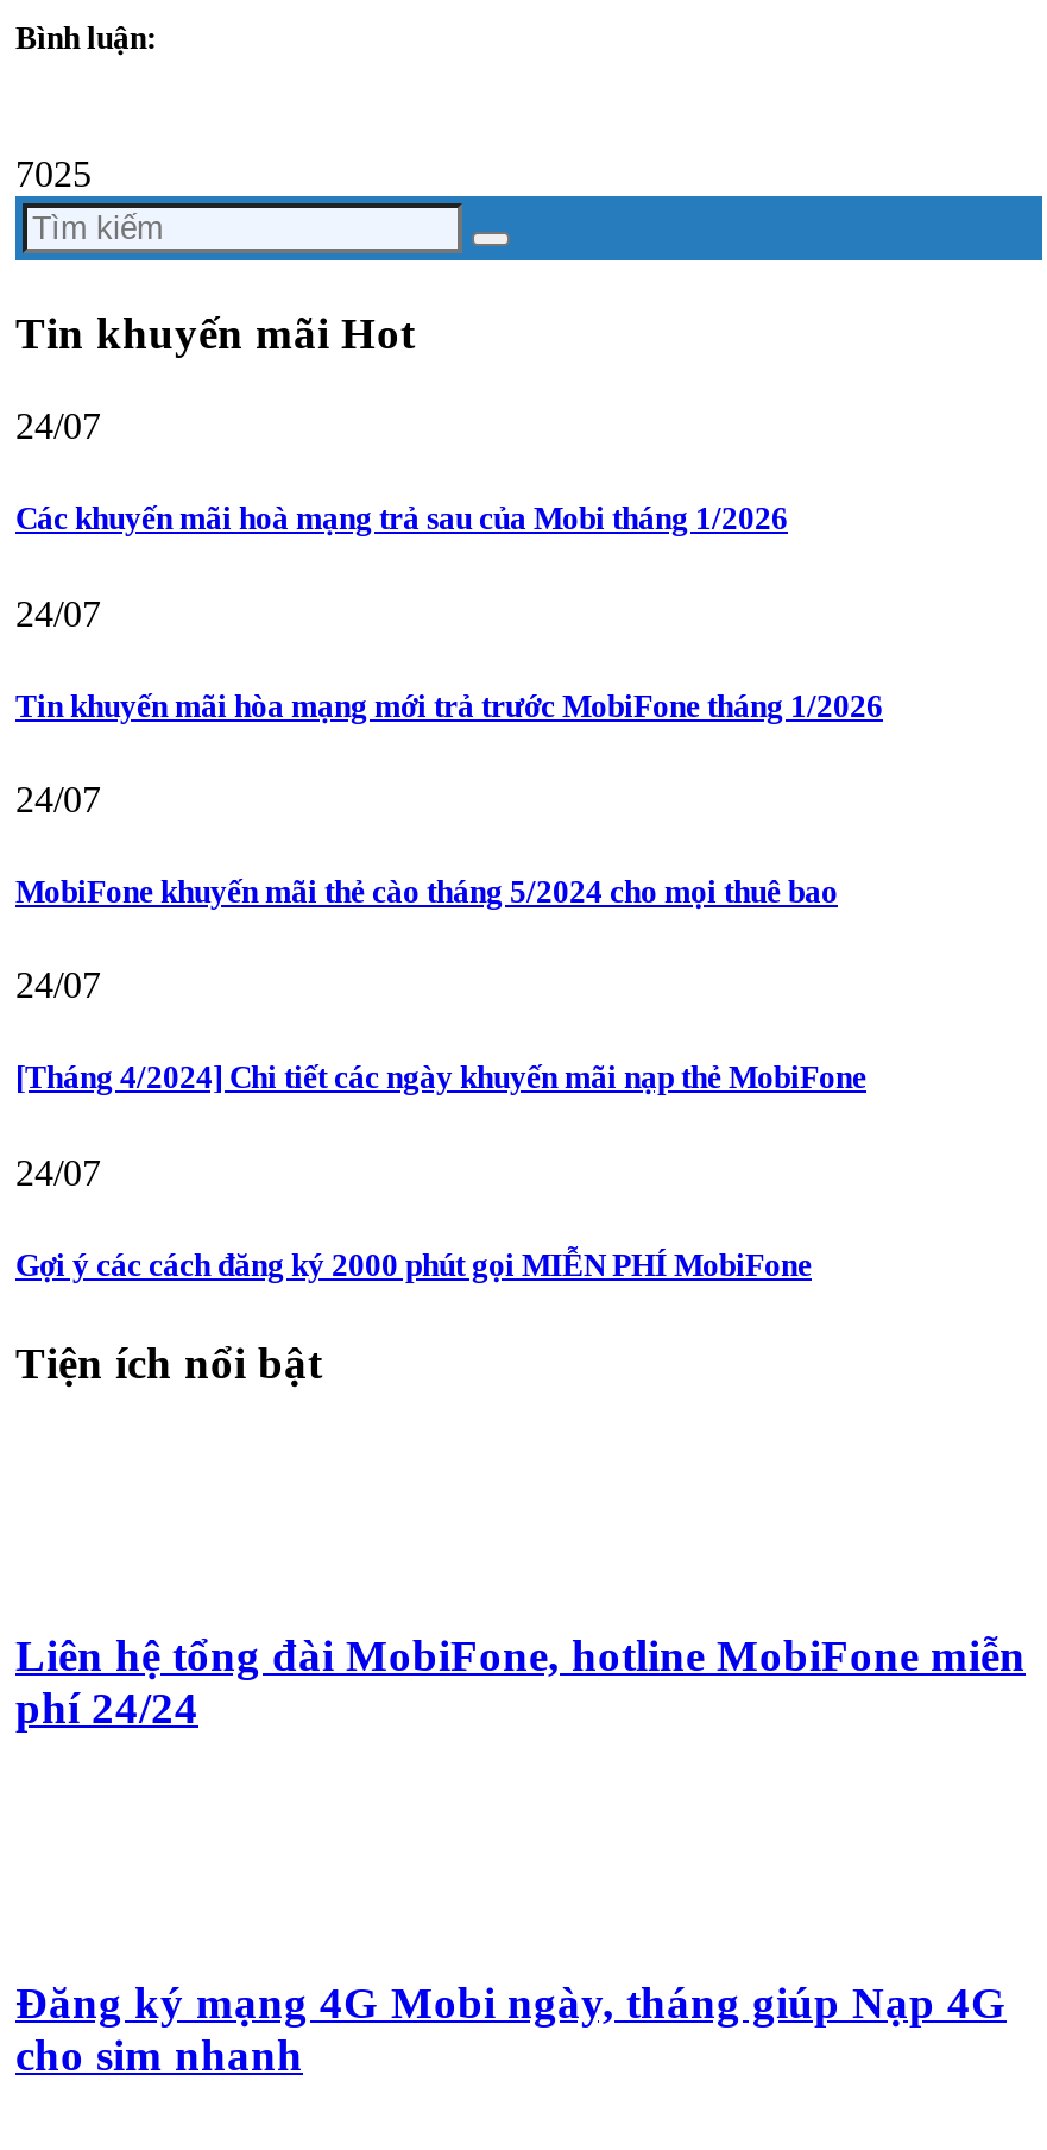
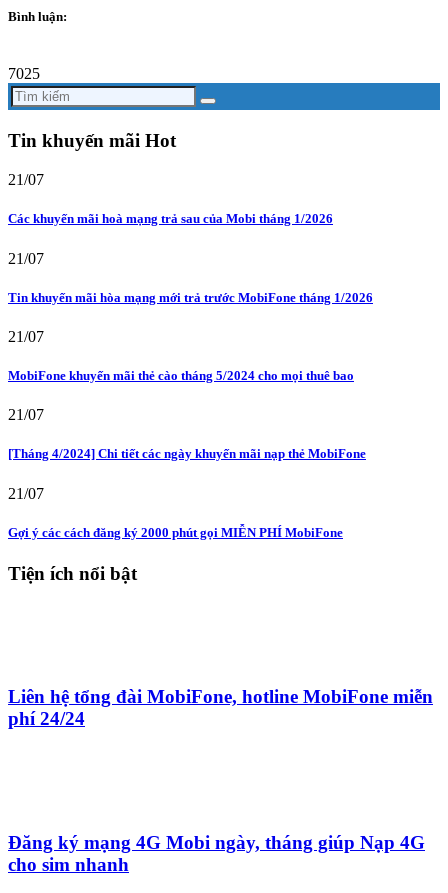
- 24/07
+ 21/07

- 24/07
+ 21/07

- 24/07
+ 21/07

- 24/07
+ 21/07

- 24/07
+ 21/07
